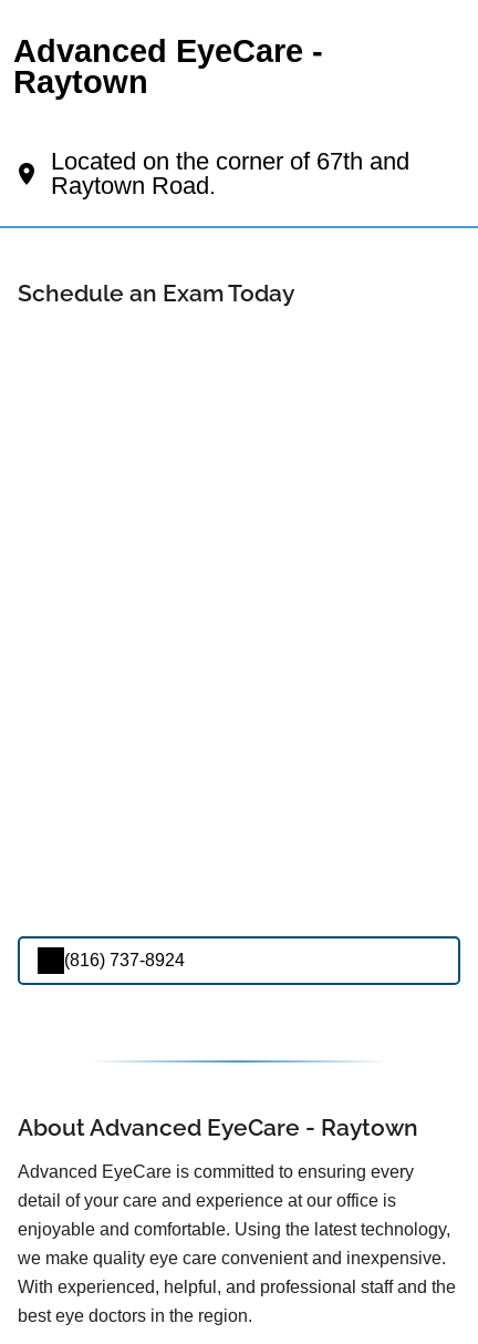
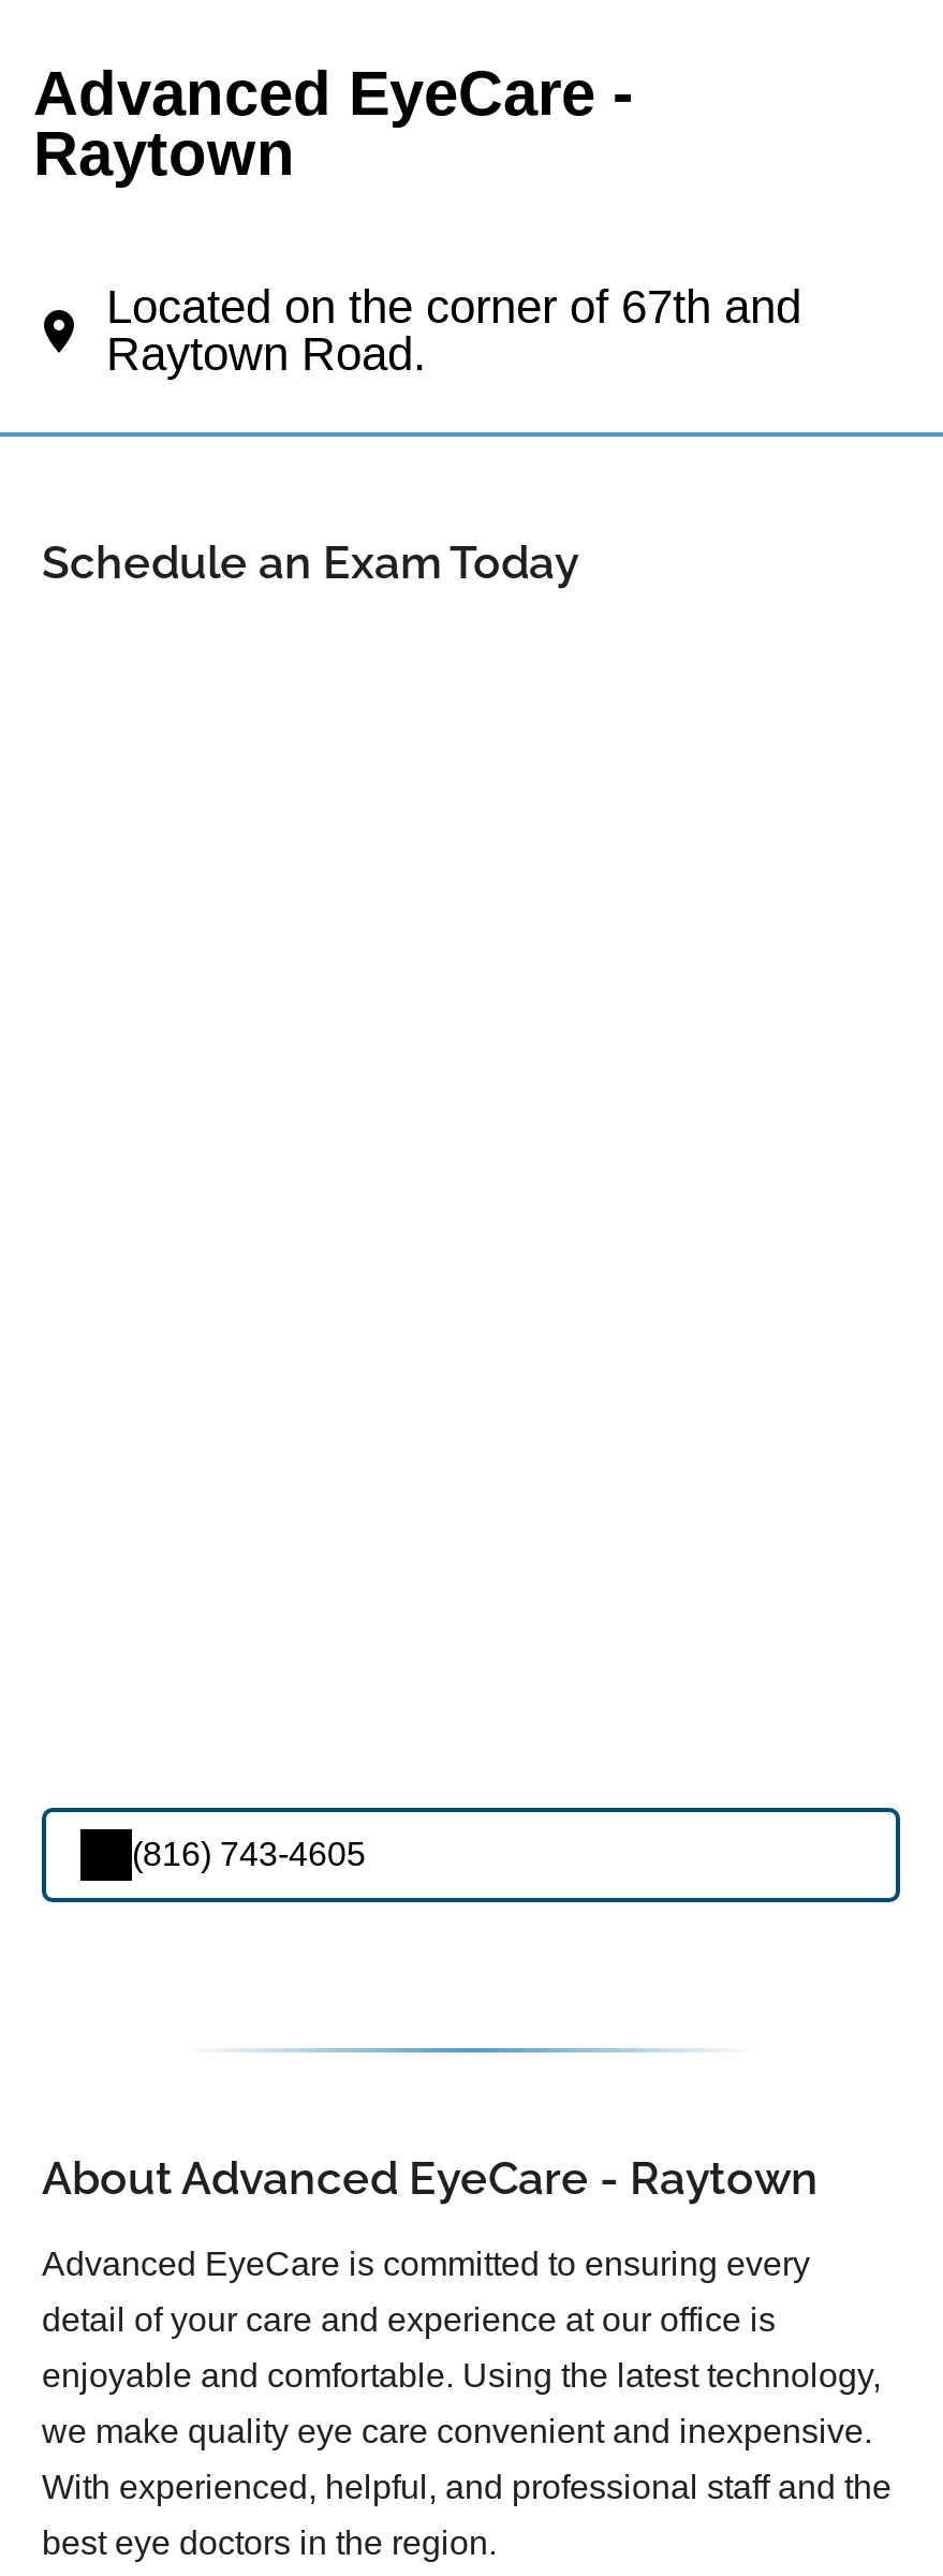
- (816) 737-8924
+ (816) 743-4605
